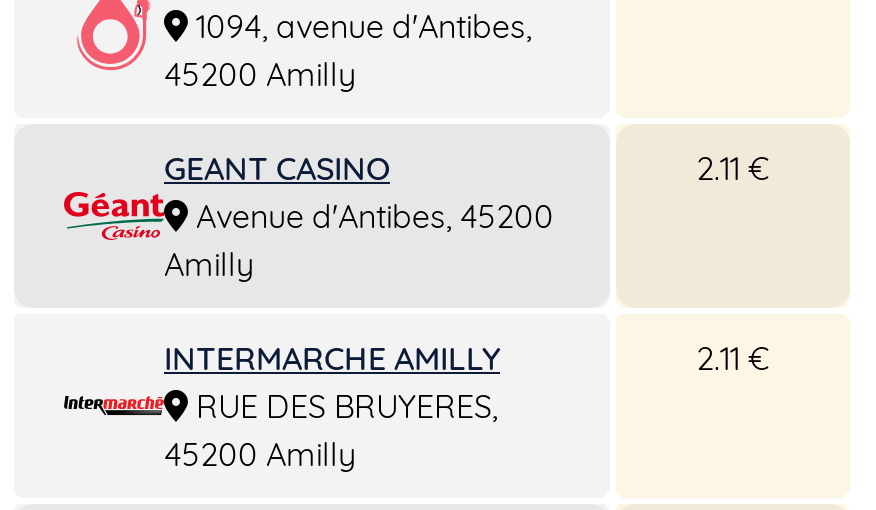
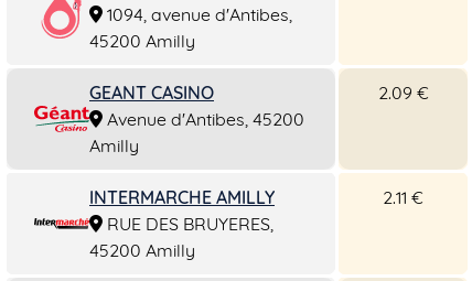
- 2.11 €
+ 2.09 €
